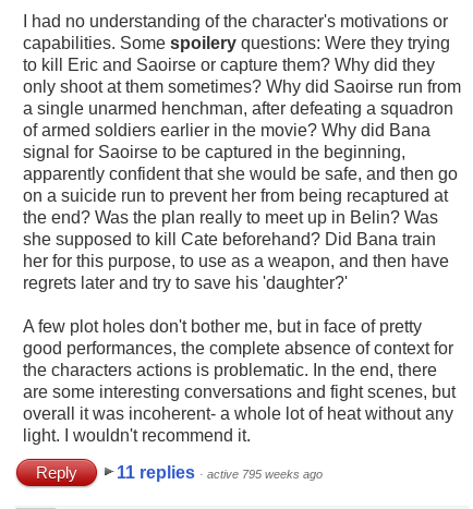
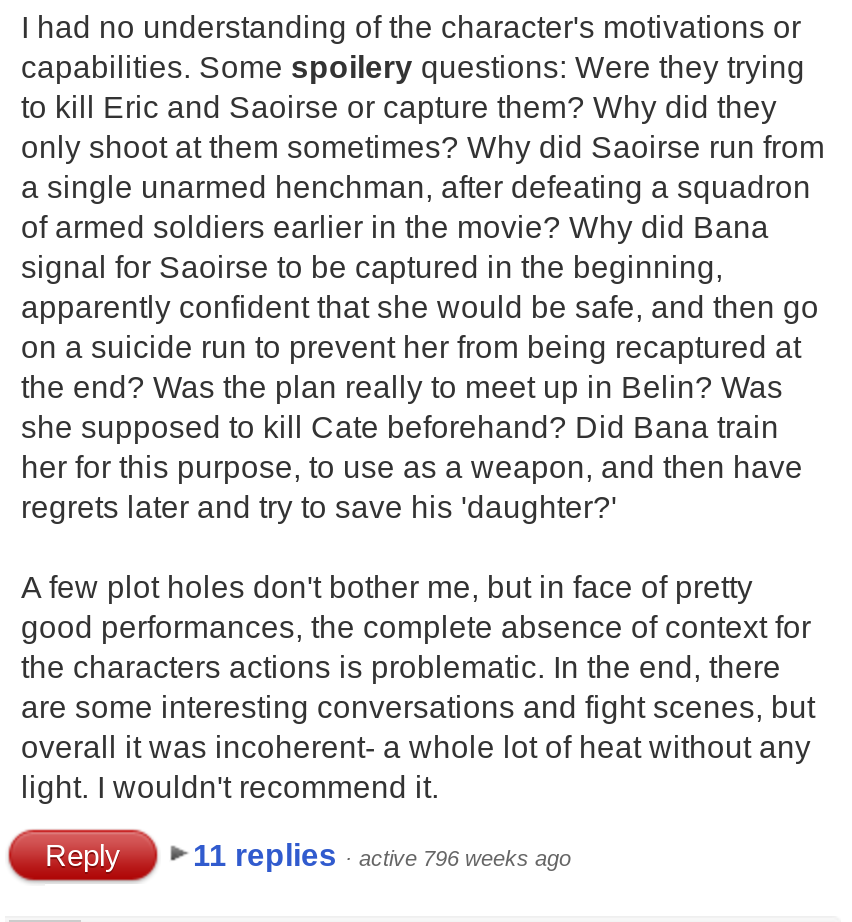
- 11 replies · active 795 weeks ago
+ 11 replies · active 796 weeks ago
